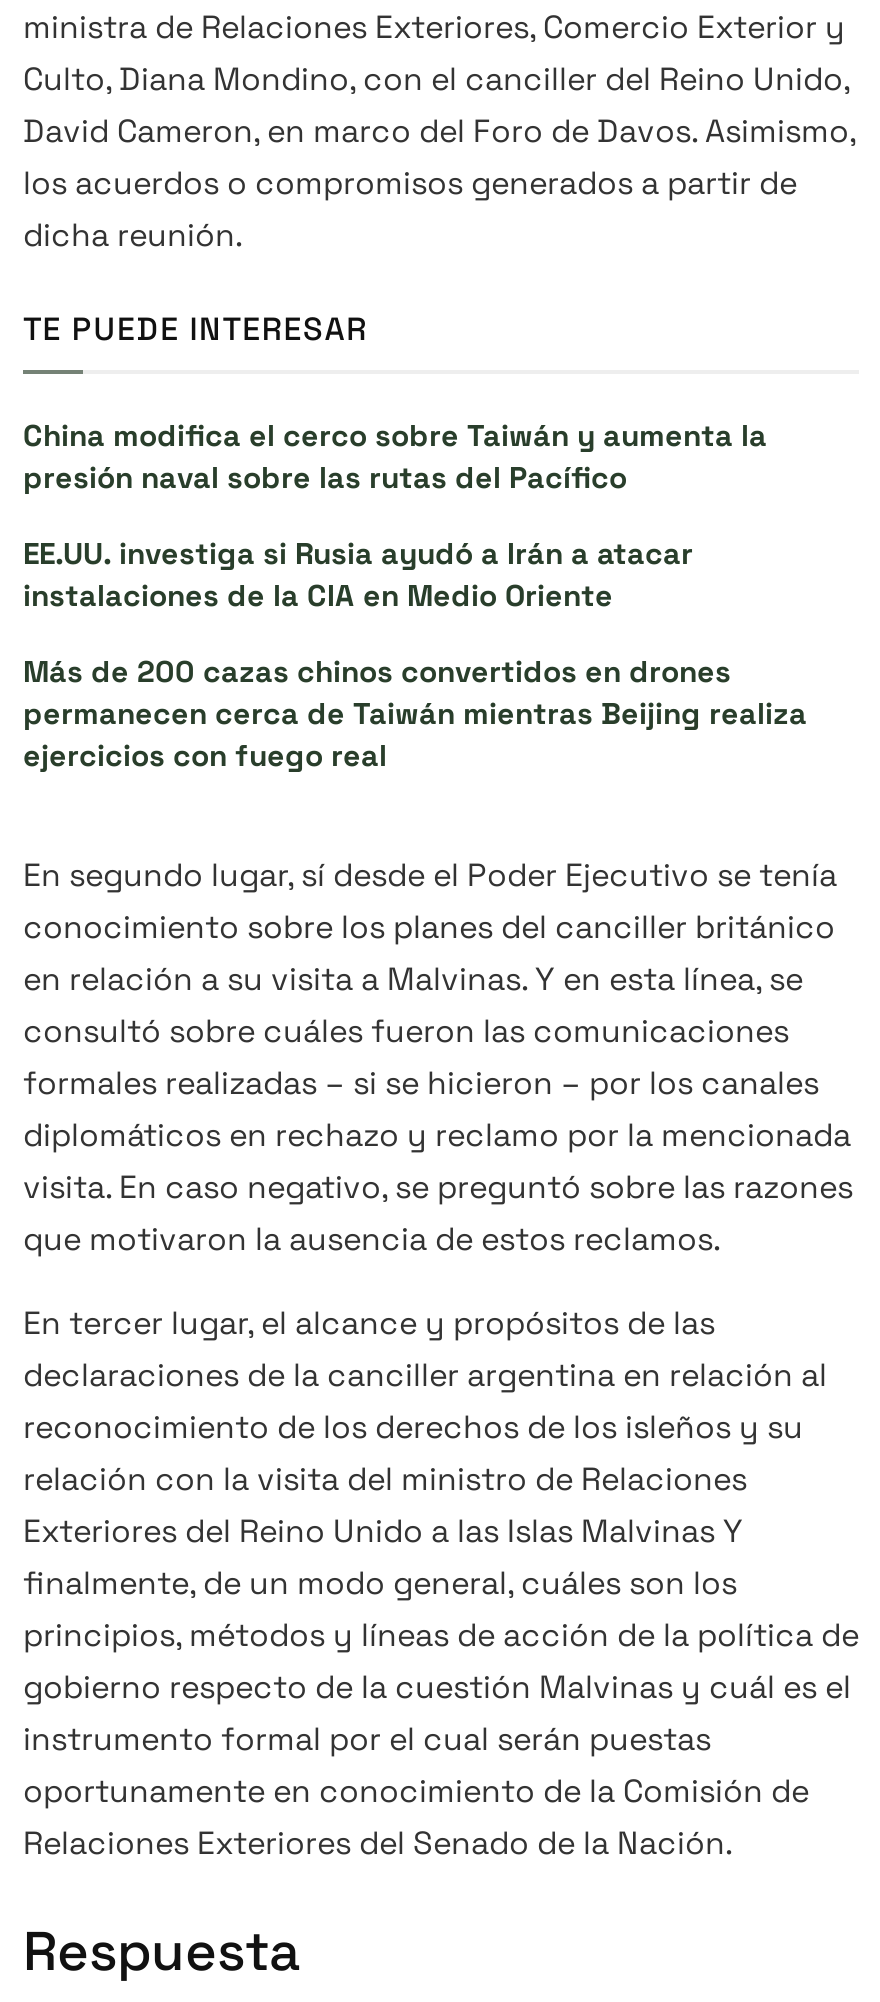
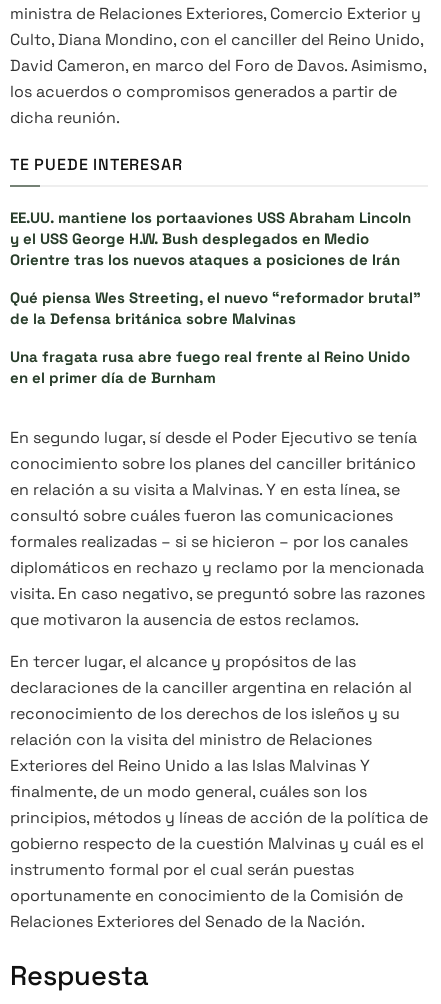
- China modifica el cerco sobre Taiwán y aumenta la
- presión naval sobre las rutas del Pacífico
+ EE.UU. mantiene los portaaviones USS Abraham Lincoln
+ y el USS George H.W. Bush desplegados en Medio
+ Orientre tras los nuevos ataques a posiciones de Irán

- EE.UU. investiga si Rusia ayudó a Irán a atacar
- instalaciones de la CIA en Medio Oriente
+ Qué piensa Wes Streeting, el nuevo “reformador brutal”
+ de la Defensa británica sobre Malvinas

- Más de 200 cazas chinos convertidos en drones
- permanecen cerca de Taiwán mientras Beijing realiza
- ejercicios con fuego real
+ Una fragata rusa abre fuego real frente al Reino Unido
+ en el primer día de Burnham
